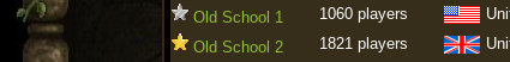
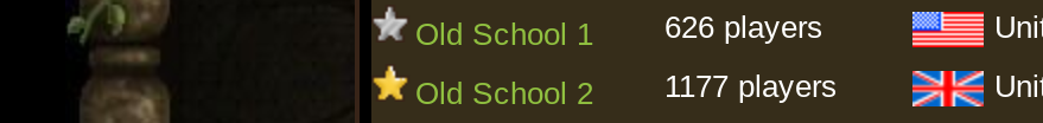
- Old School 1 1060 players
+ Old School 1 626 players

- Old School 2 1821 players
+ Old School 2 1177 players
